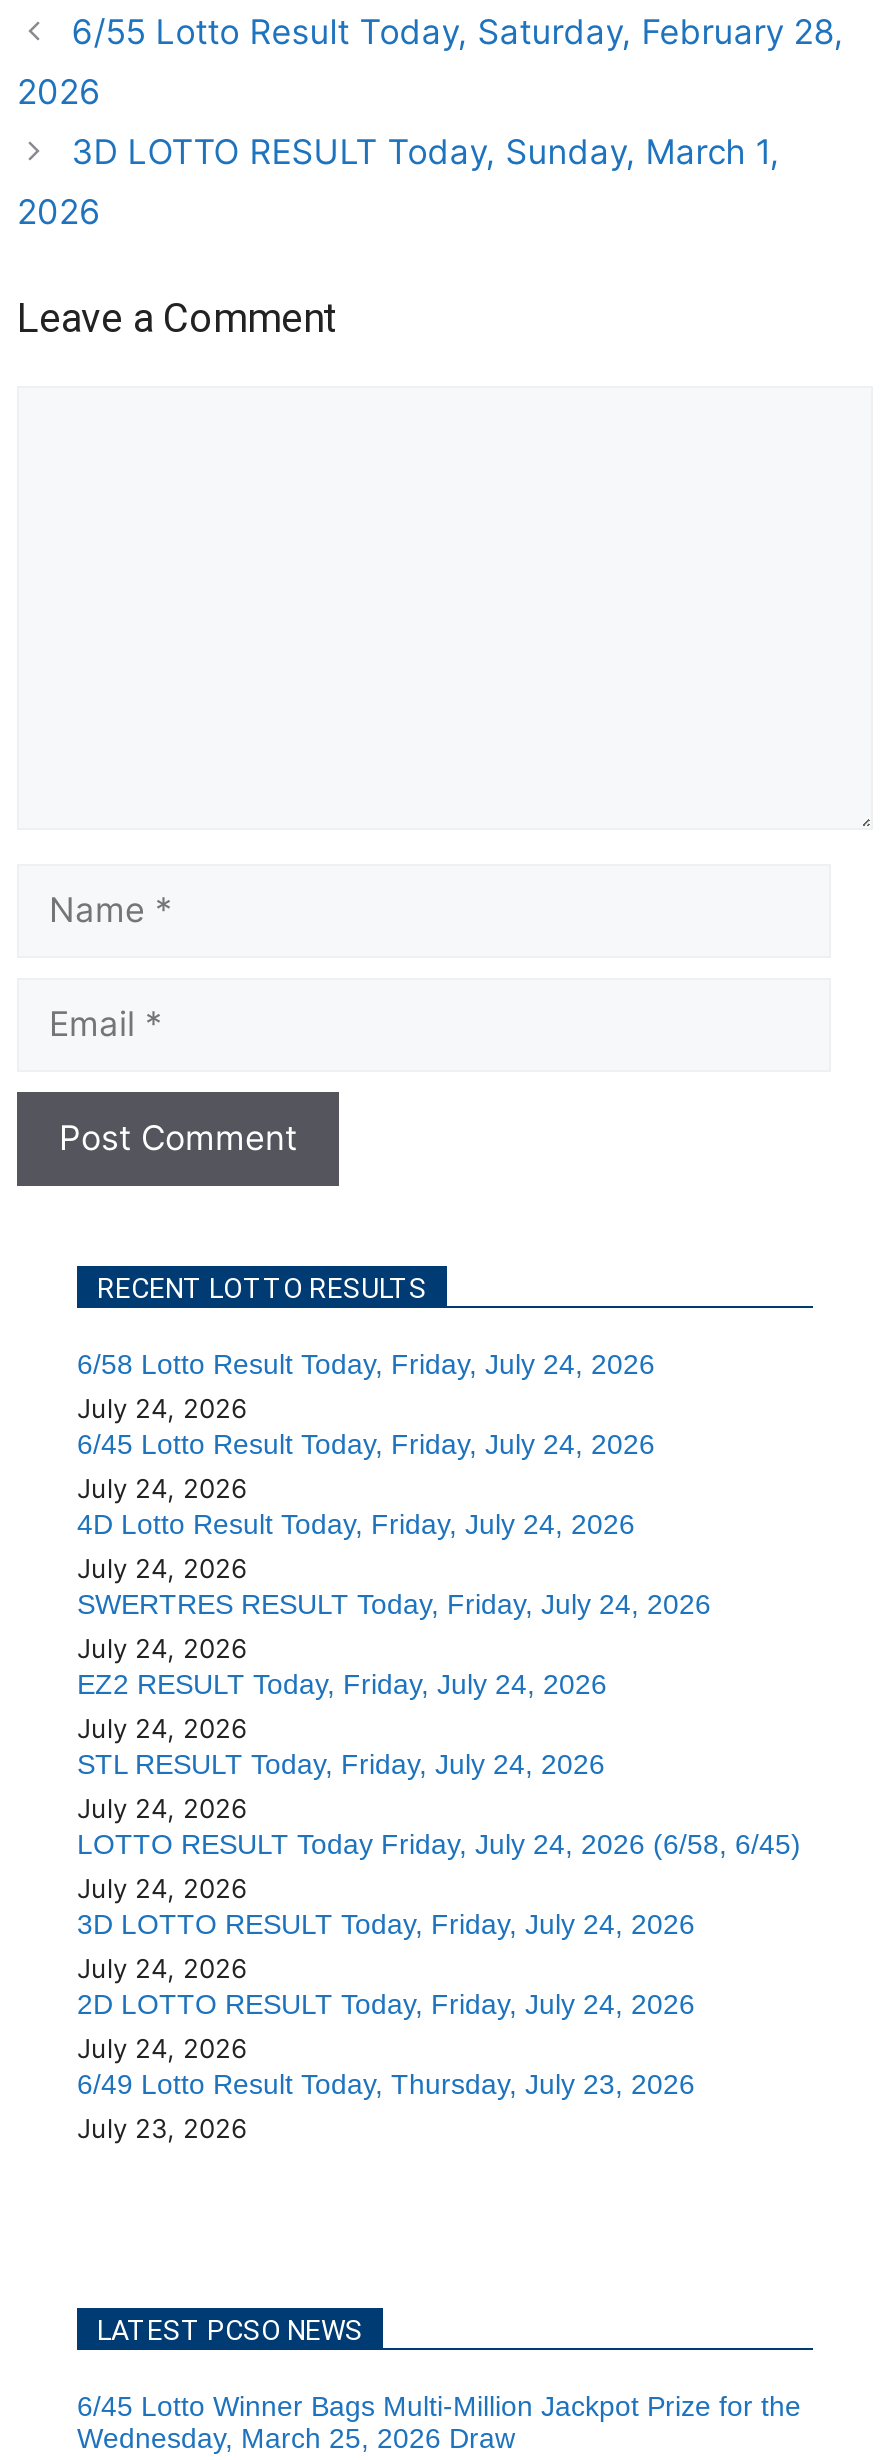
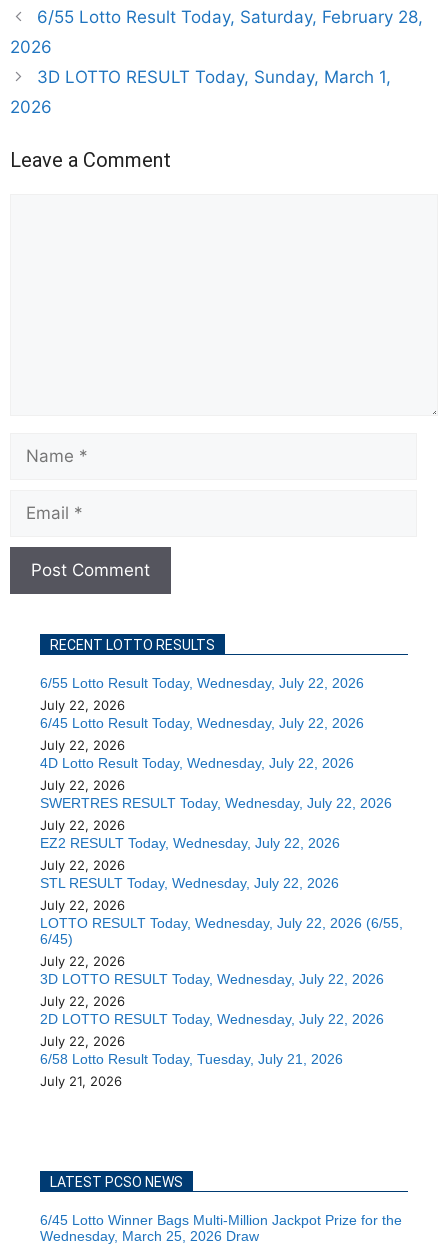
- 6/58 Lotto Result Today, Friday, July 24, 2026
- July 24, 2026
- 6/45 Lotto Result Today, Friday, July 24, 2026
- July 24, 2026
- 4D Lotto Result Today, Friday, July 24, 2026
- July 24, 2026
- SWERTRES RESULT Today, Friday, July 24, 2026
- July 24, 2026
- EZ2 RESULT Today, Friday, July 24, 2026
- July 24, 2026
- STL RESULT Today, Friday, July 24, 2026
- July 24, 2026
- LOTTO RESULT Today Friday, July 24, 2026 (6/58, 6/45)
- July 24, 2026
- 3D LOTTO RESULT Today, Friday, July 24, 2026
- July 24, 2026
- 2D LOTTO RESULT Today, Friday, July 24, 2026
- July 24, 2026
- 6/49 Lotto Result Today, Thursday, July 23, 2026
- July 23, 2026
+ 6/55 Lotto Result Today, Wednesday, July 22, 2026
+ July 22, 2026
+ 6/45 Lotto Result Today, Wednesday, July 22, 2026
+ July 22, 2026
+ 4D Lotto Result Today, Wednesday, July 22, 2026
+ July 22, 2026
+ SWERTRES RESULT Today, Wednesday, July 22, 2026
+ July 22, 2026
+ EZ2 RESULT Today, Wednesday, July 22, 2026
+ July 22, 2026
+ STL RESULT Today, Wednesday, July 22, 2026
+ July 22, 2026
+ LOTTO RESULT Today, Wednesday, July 22, 2026 (6/55,
+ 6/45)
+ July 22, 2026
+ 3D LOTTO RESULT Today, Wednesday, July 22, 2026
+ July 22, 2026
+ 2D LOTTO RESULT Today, Wednesday, July 22, 2026
+ July 22, 2026
+ 6/58 Lotto Result Today, Tuesday, July 21, 2026
+ July 21, 2026
